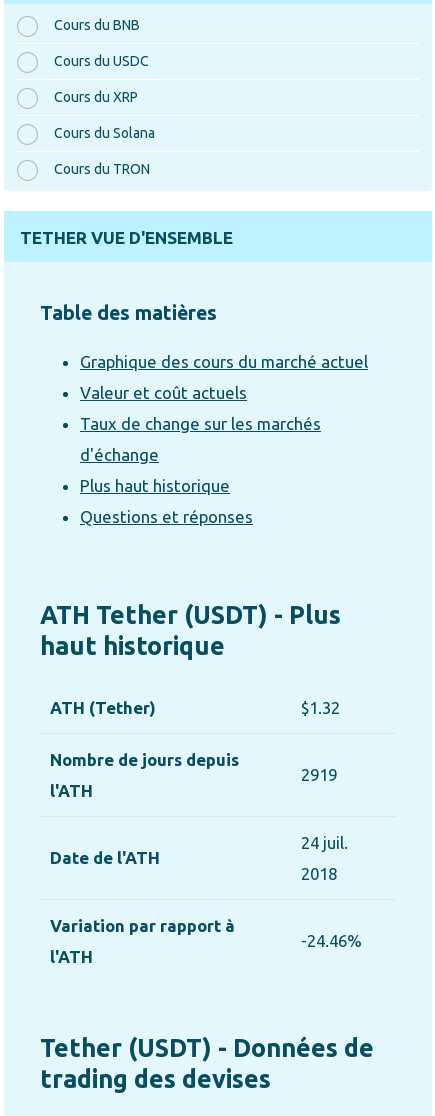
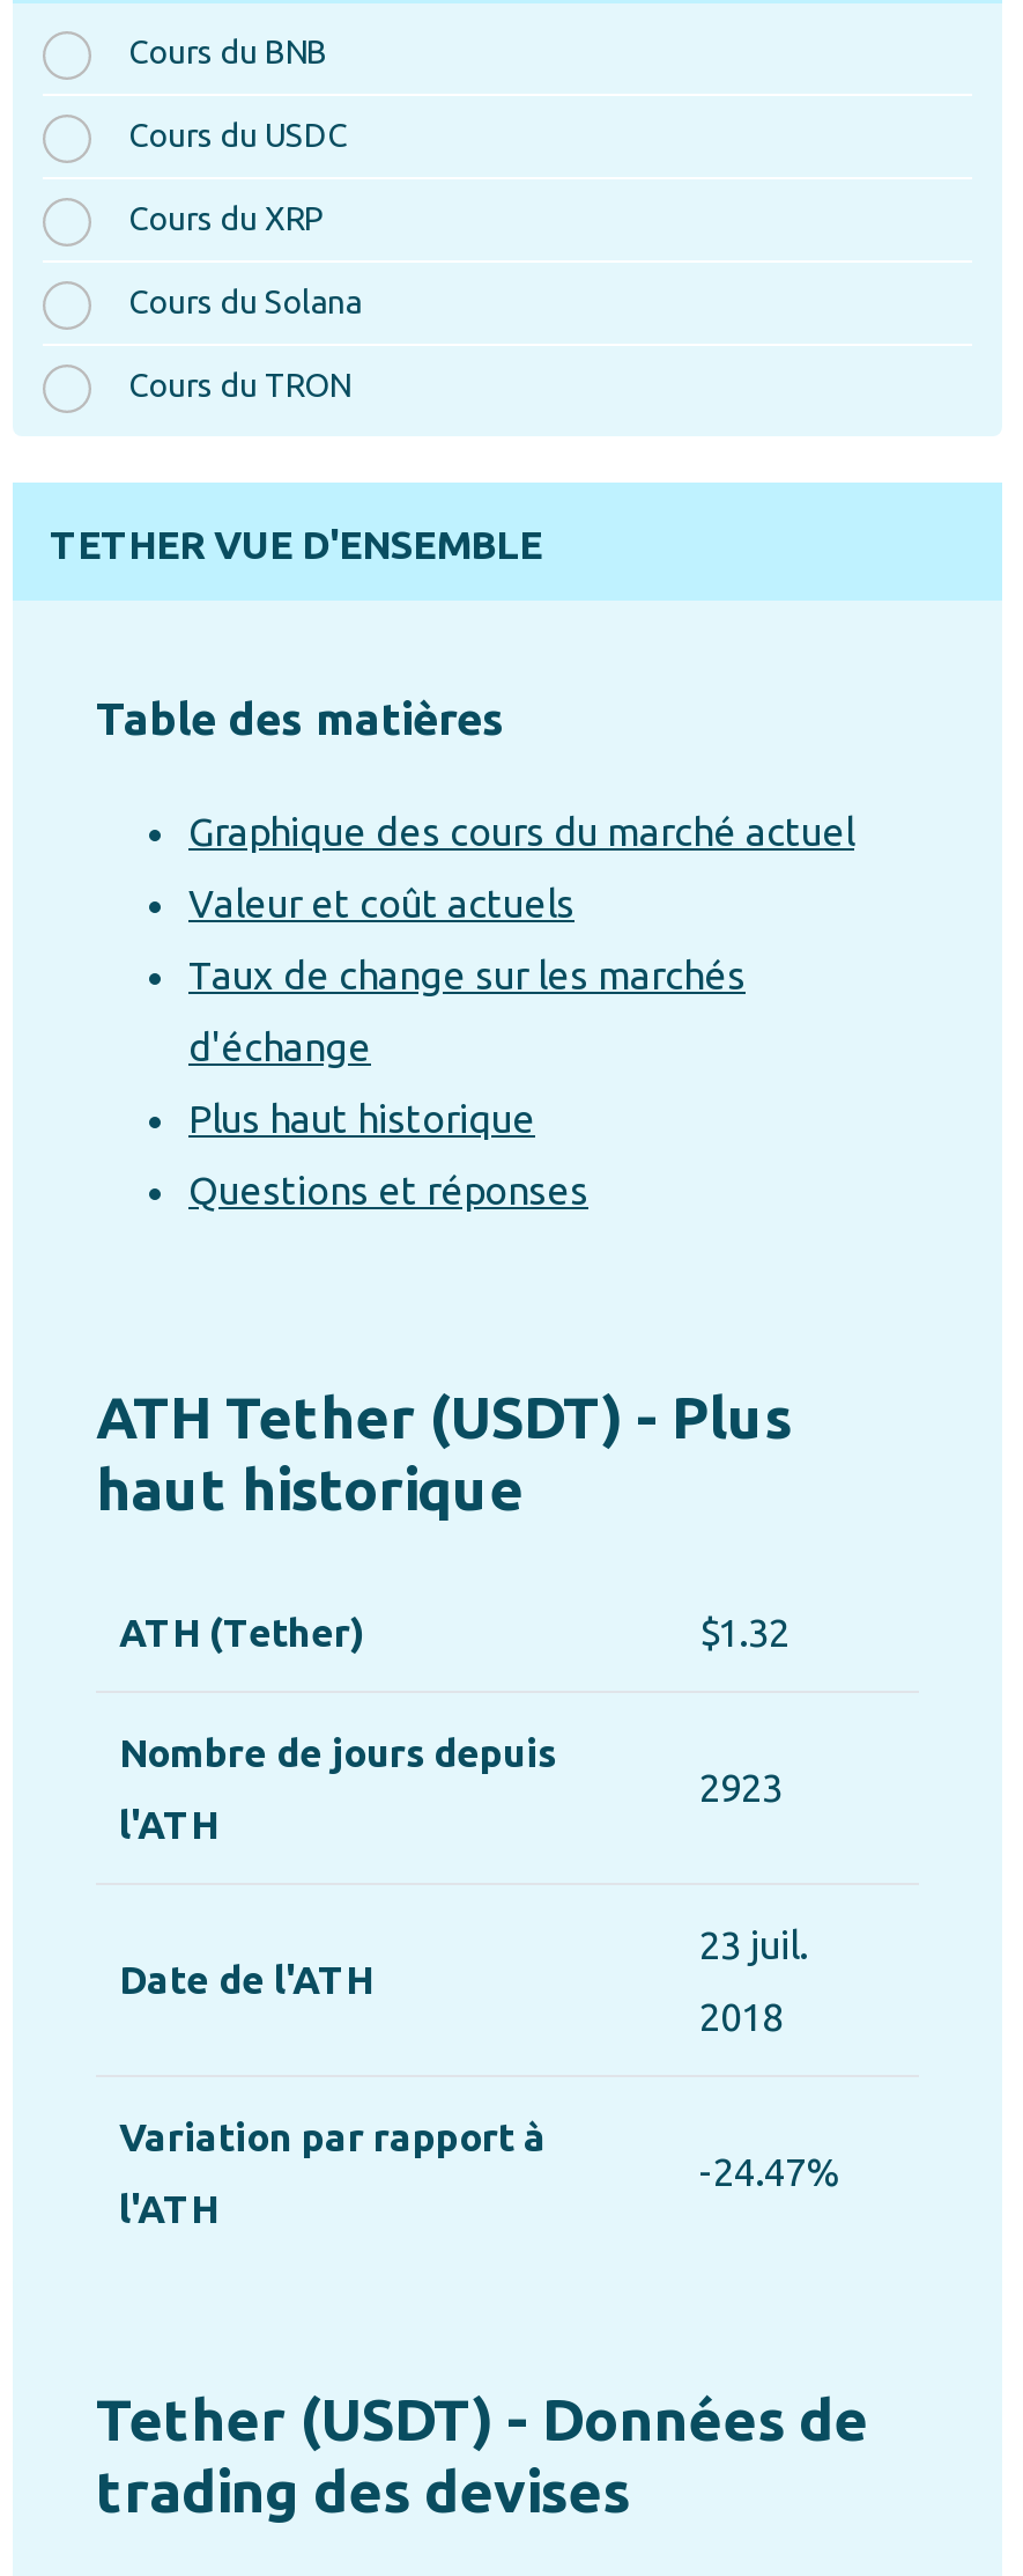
- 2919
+ 2923

- 24 juil.
+ 23 juil.

- -24.46%
+ -24.47%
